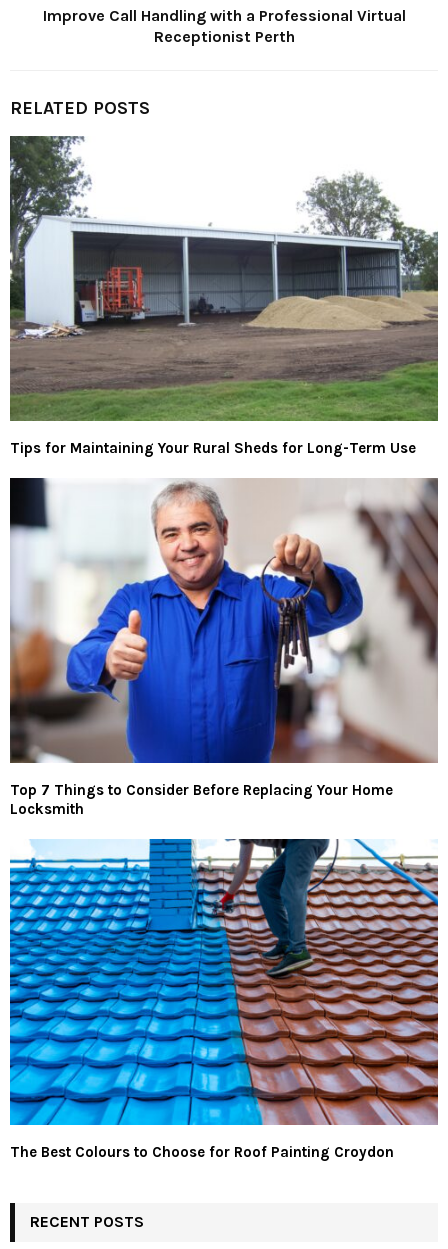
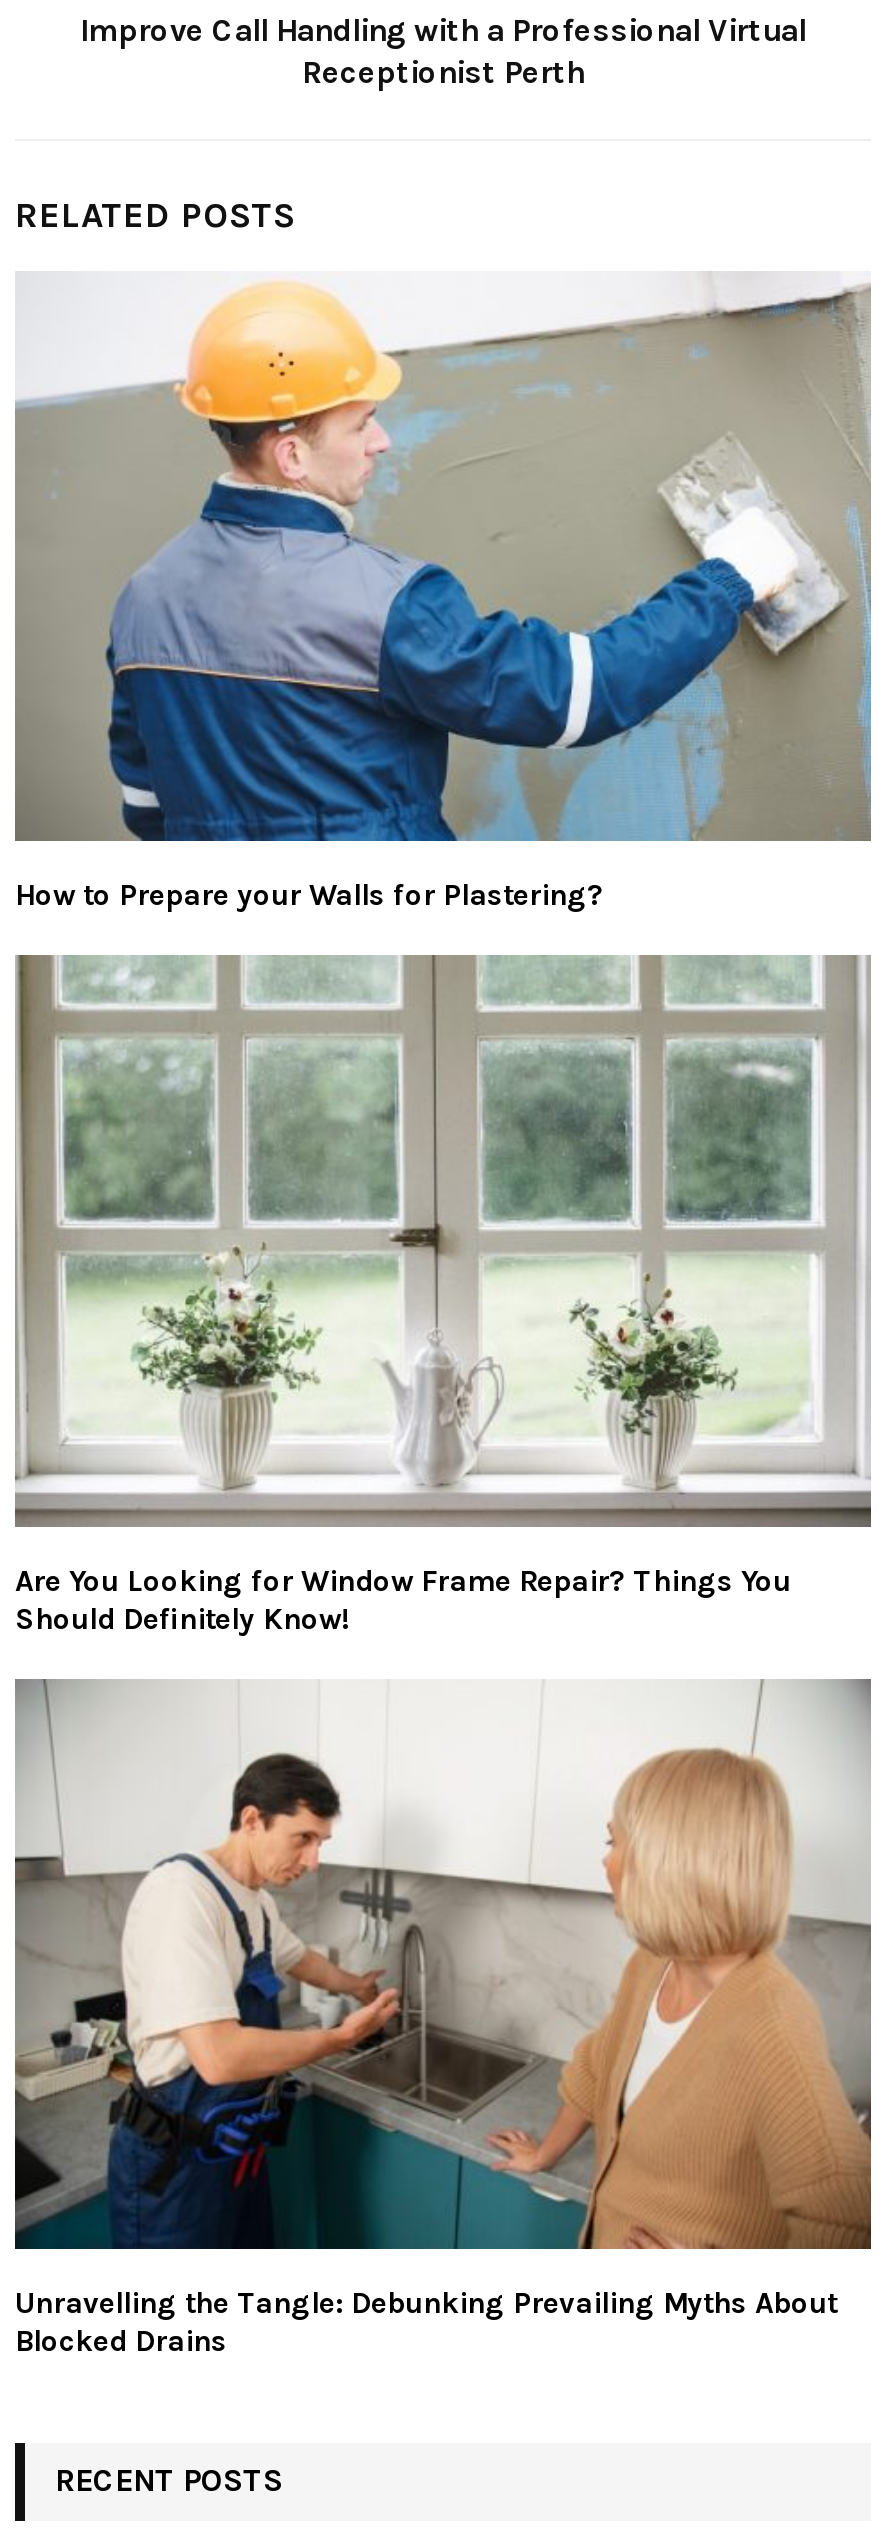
- [image]
- Tips for Maintaining Your Rural Sheds for Long-Term Use
+ [image]
+ How to Prepare your Walls for Plastering?

- [image]
- Top 7 Things to Consider Before Replacing Your Home
- Locksmith
+ [image]
+ Are You Looking for Window Frame Repair? Things You
+ Should Definitely Know!

- [image]
- The Best Colours to Choose for Roof Painting Croydon
+ [image]
+ Unravelling the Tangle: Debunking Prevailing Myths About
+ Blocked Drains
